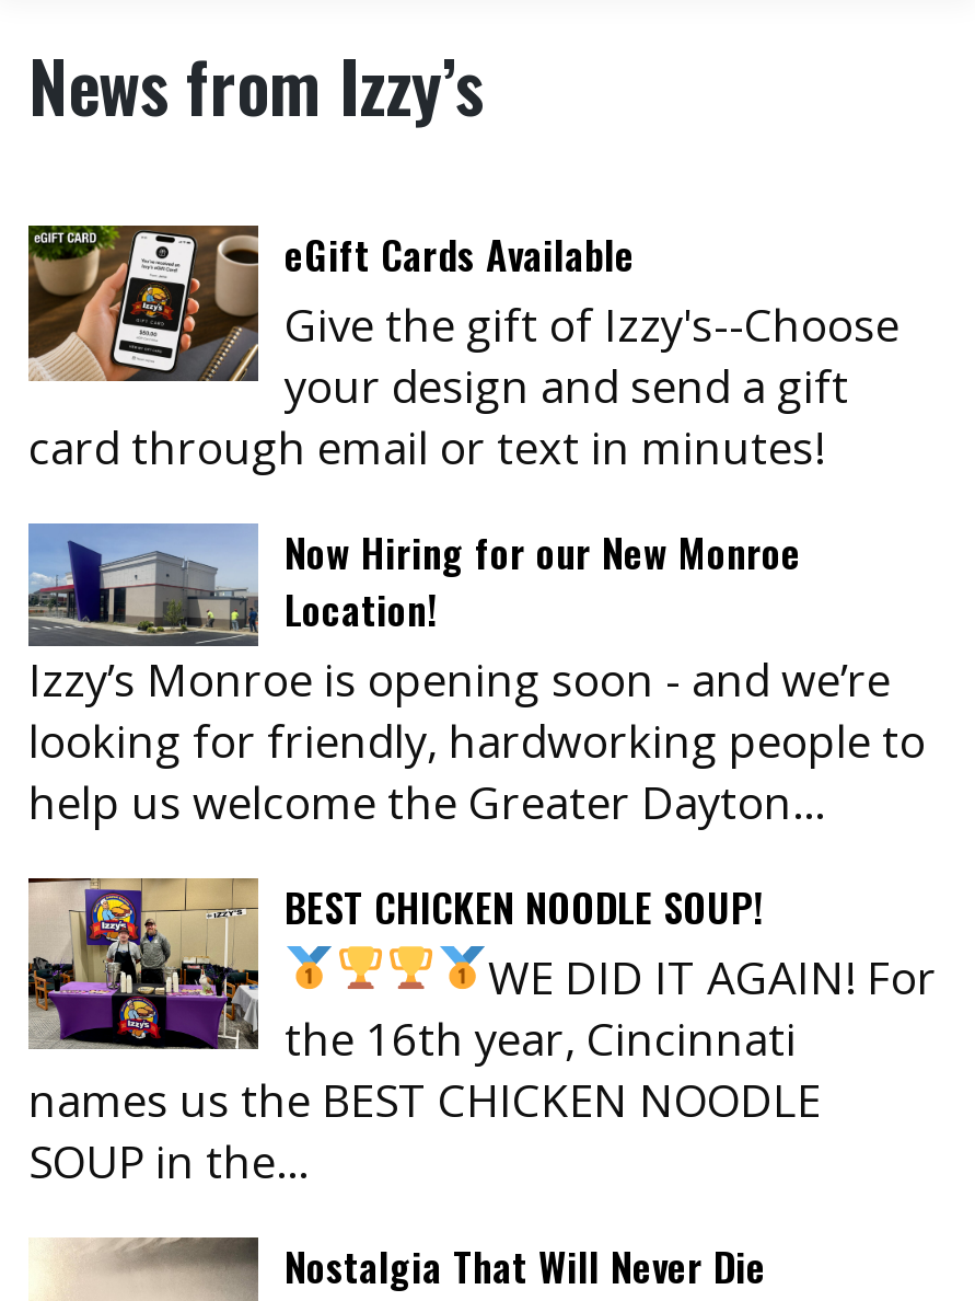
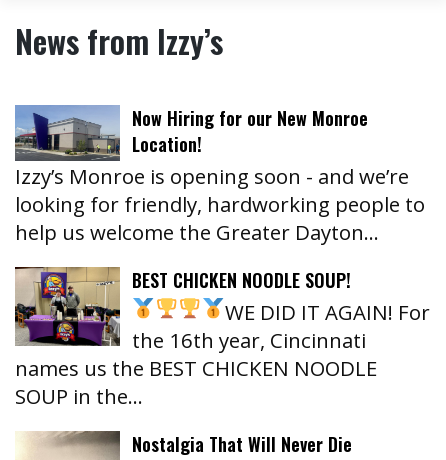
- [image]
- eGift Cards Available
- Give the gift of Izzy's--Choose
- your design and send a gift
- card through email or text in minutes!
